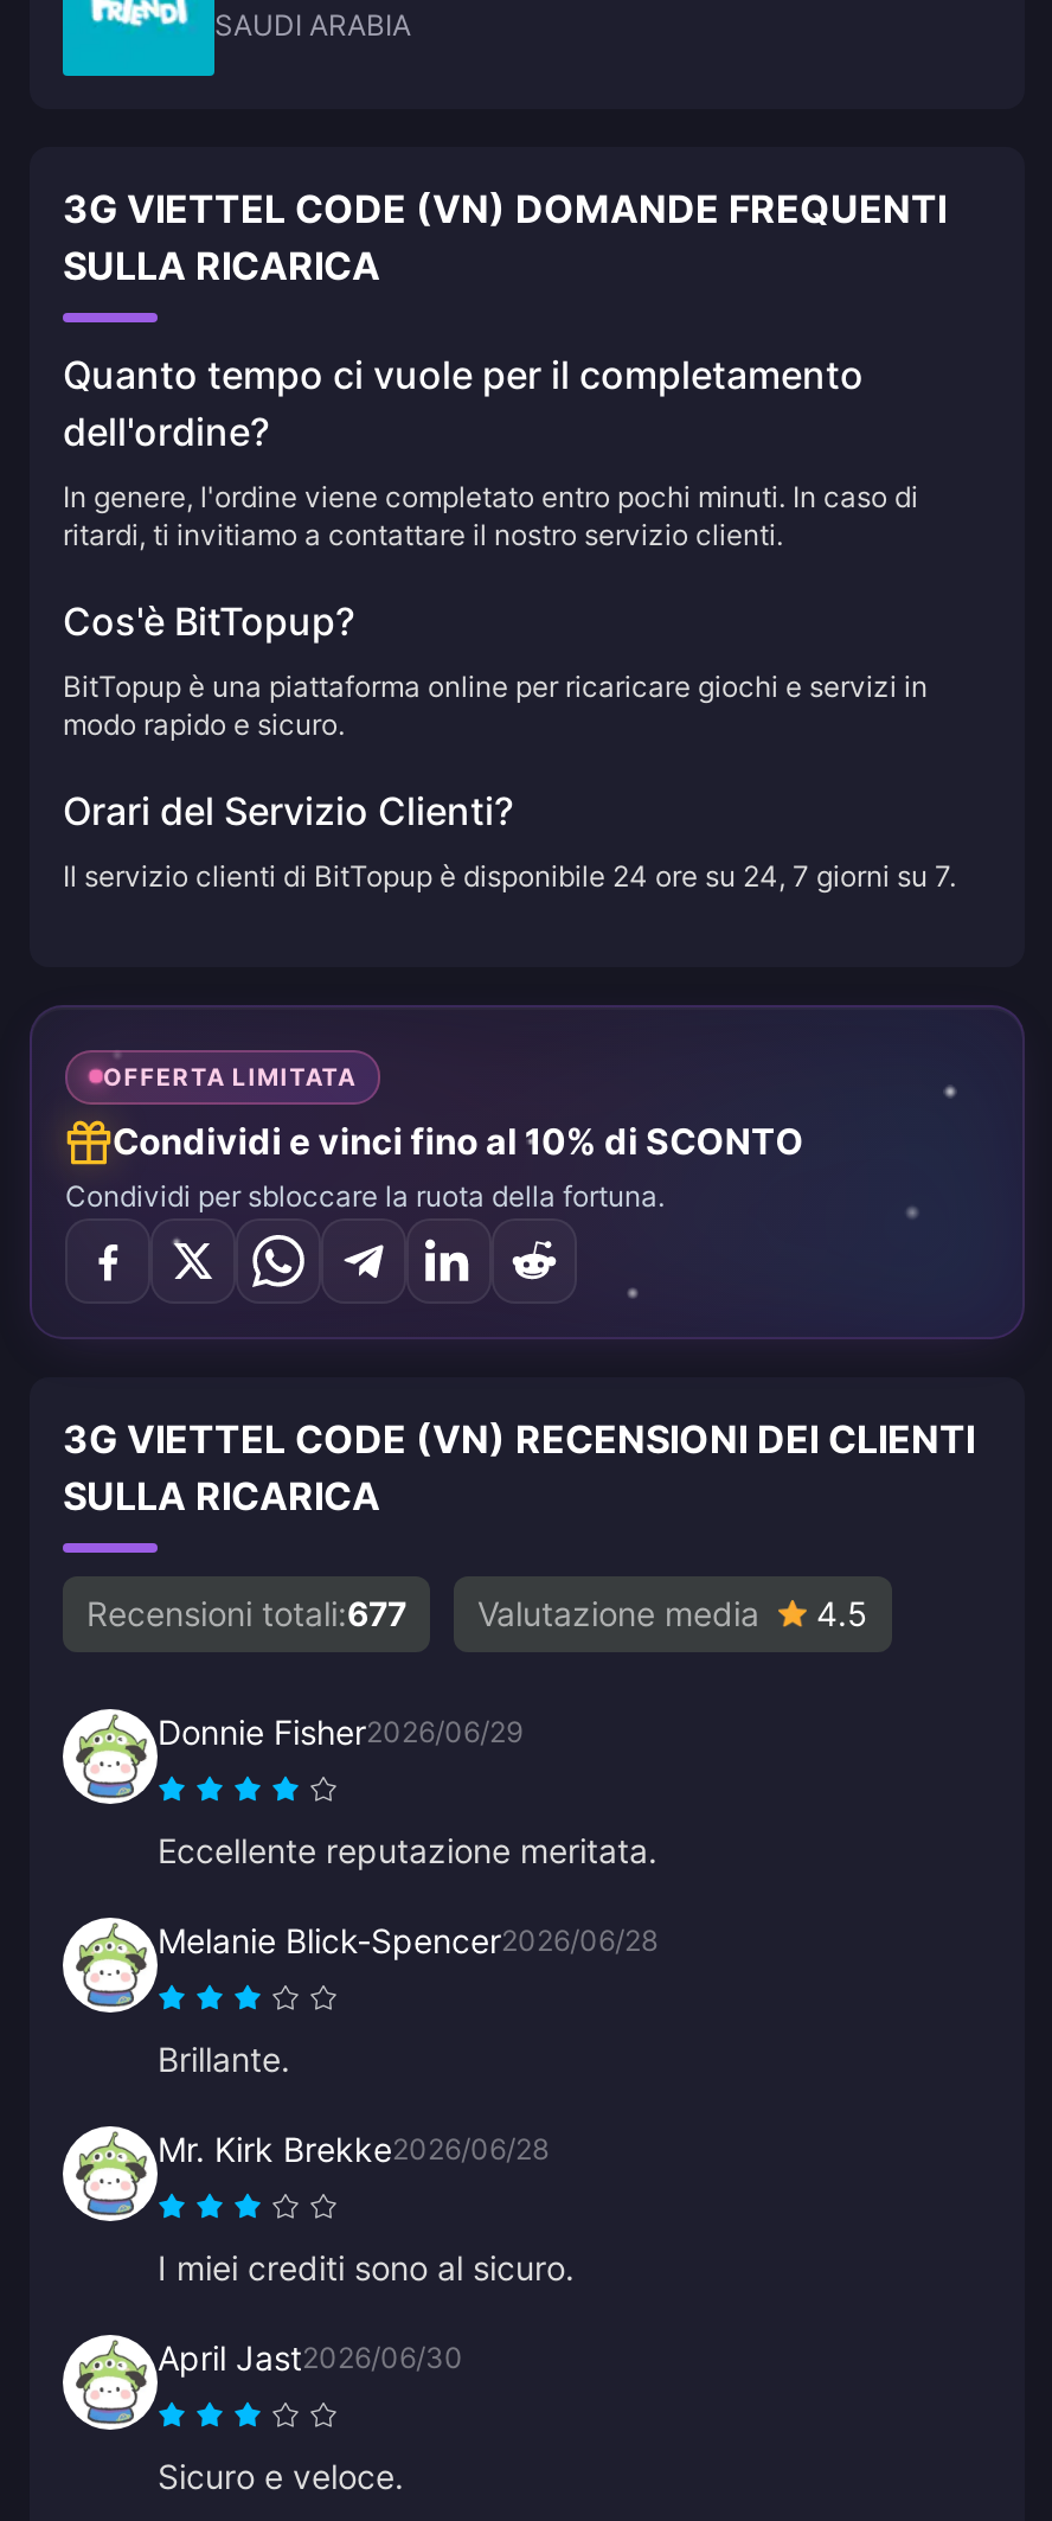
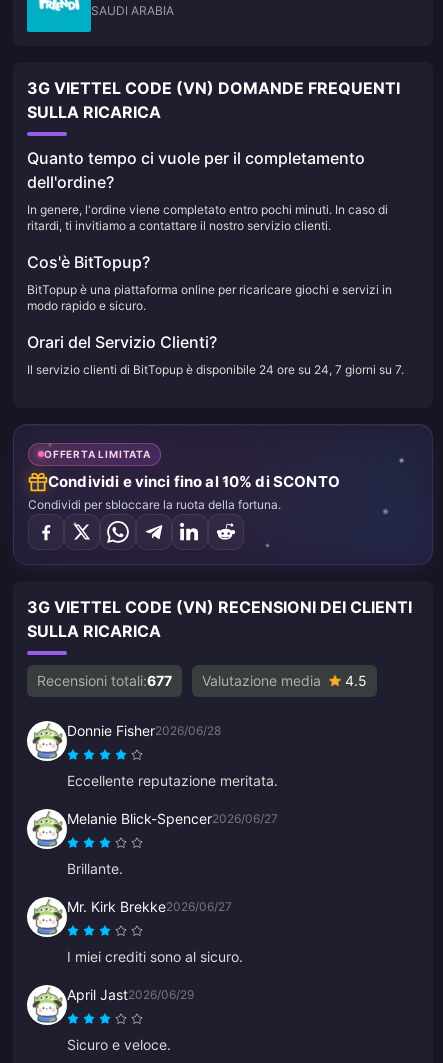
- Donnie Fisher2026/06/29
+ Donnie Fisher2026/06/28

- Melanie Blick-Spencer2026/06/28
+ Melanie Blick-Spencer2026/06/27

- Mr. Kirk Brekke2026/06/28
+ Mr. Kirk Brekke2026/06/27

- April Jast2026/06/30
+ April Jast2026/06/29
